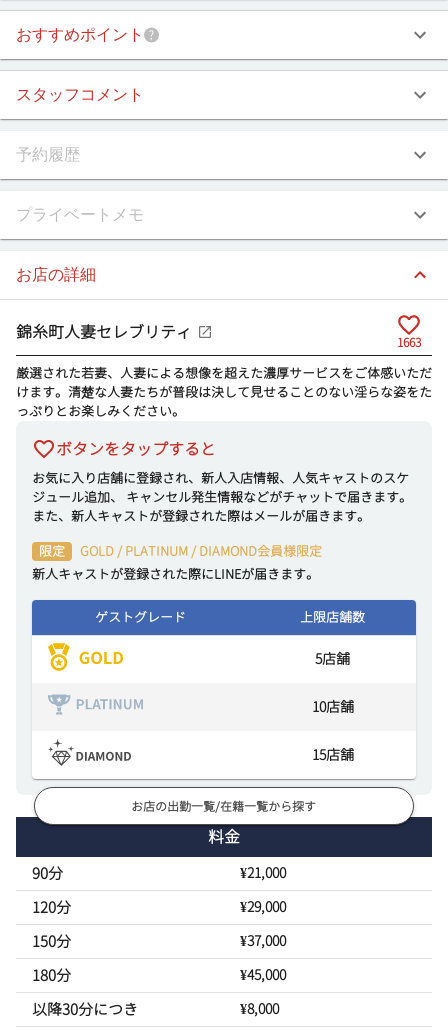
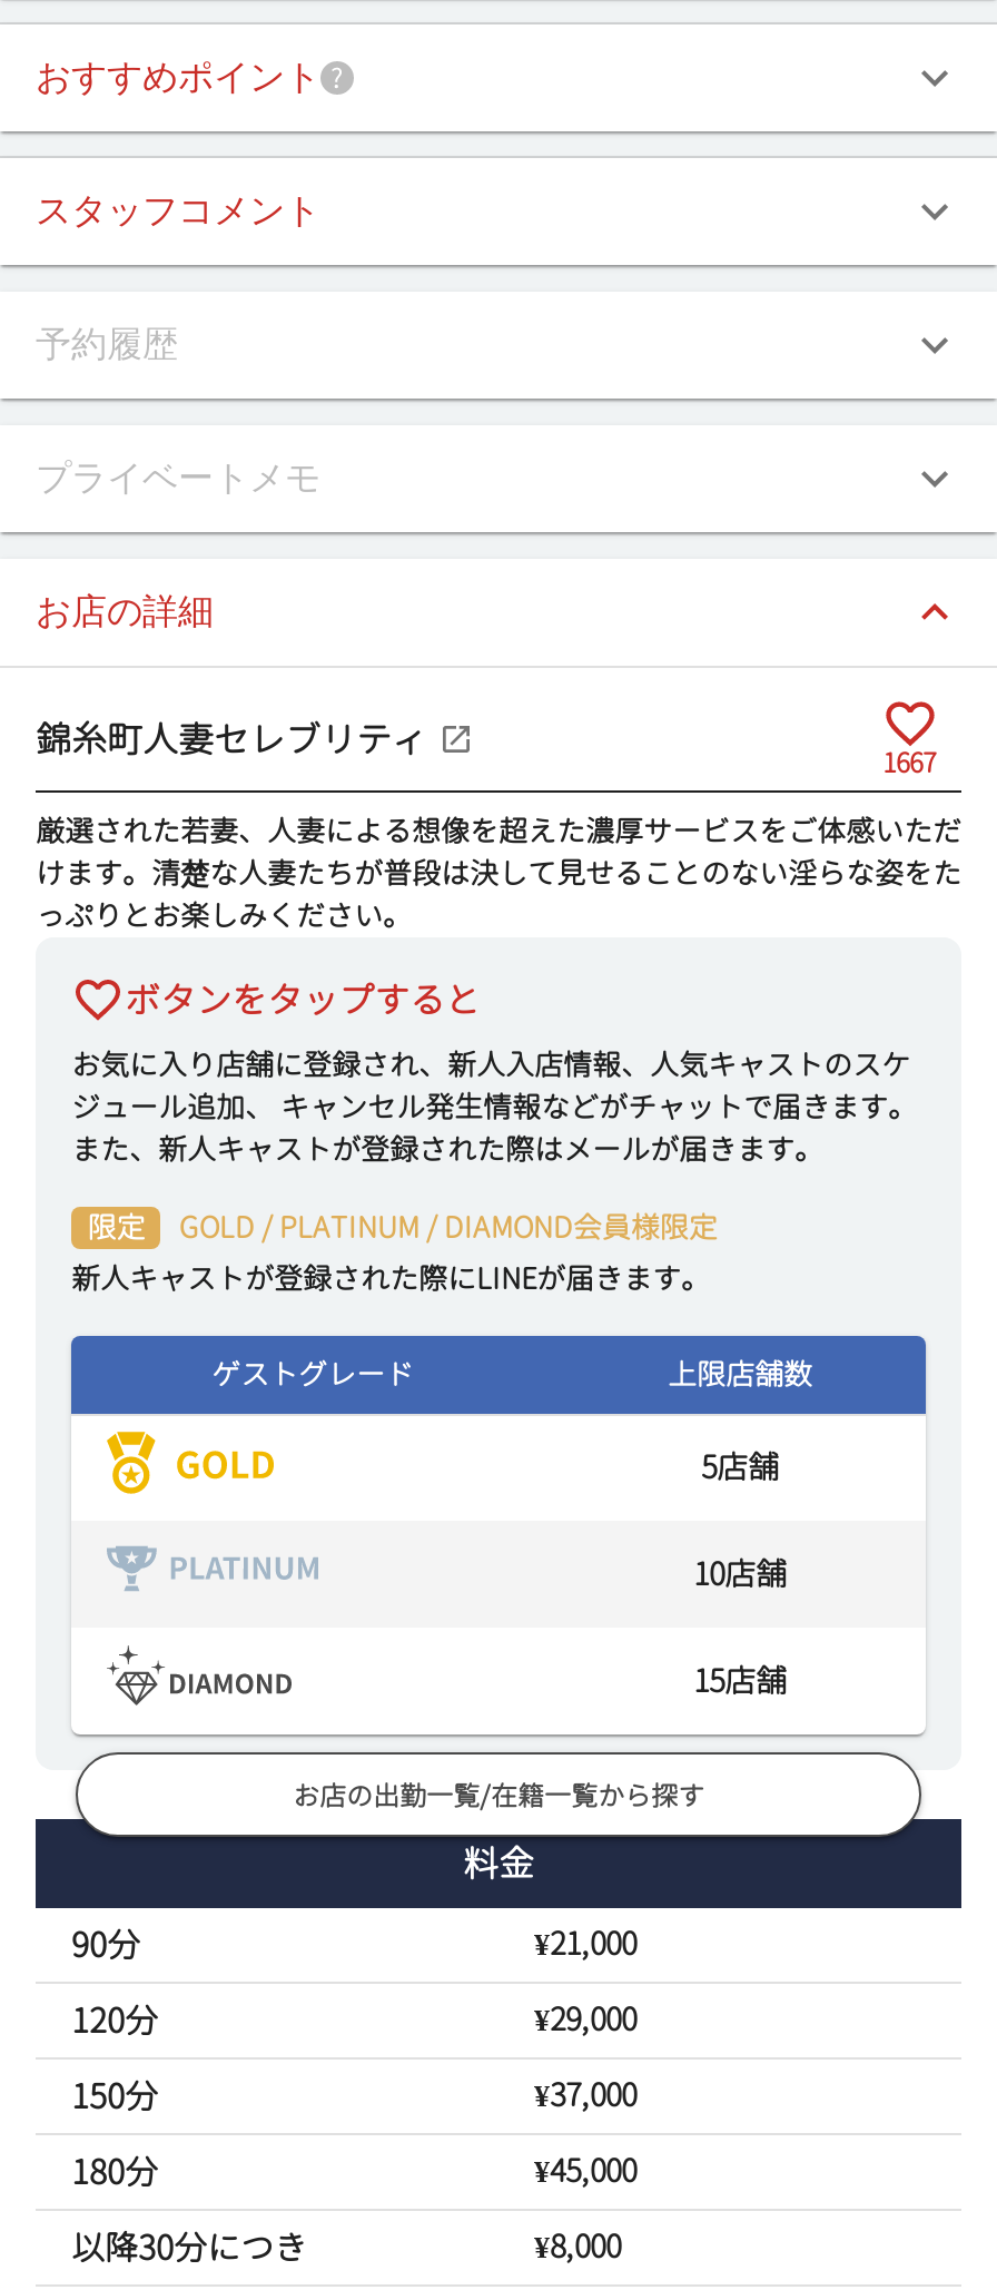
- 1663
+ 1667
